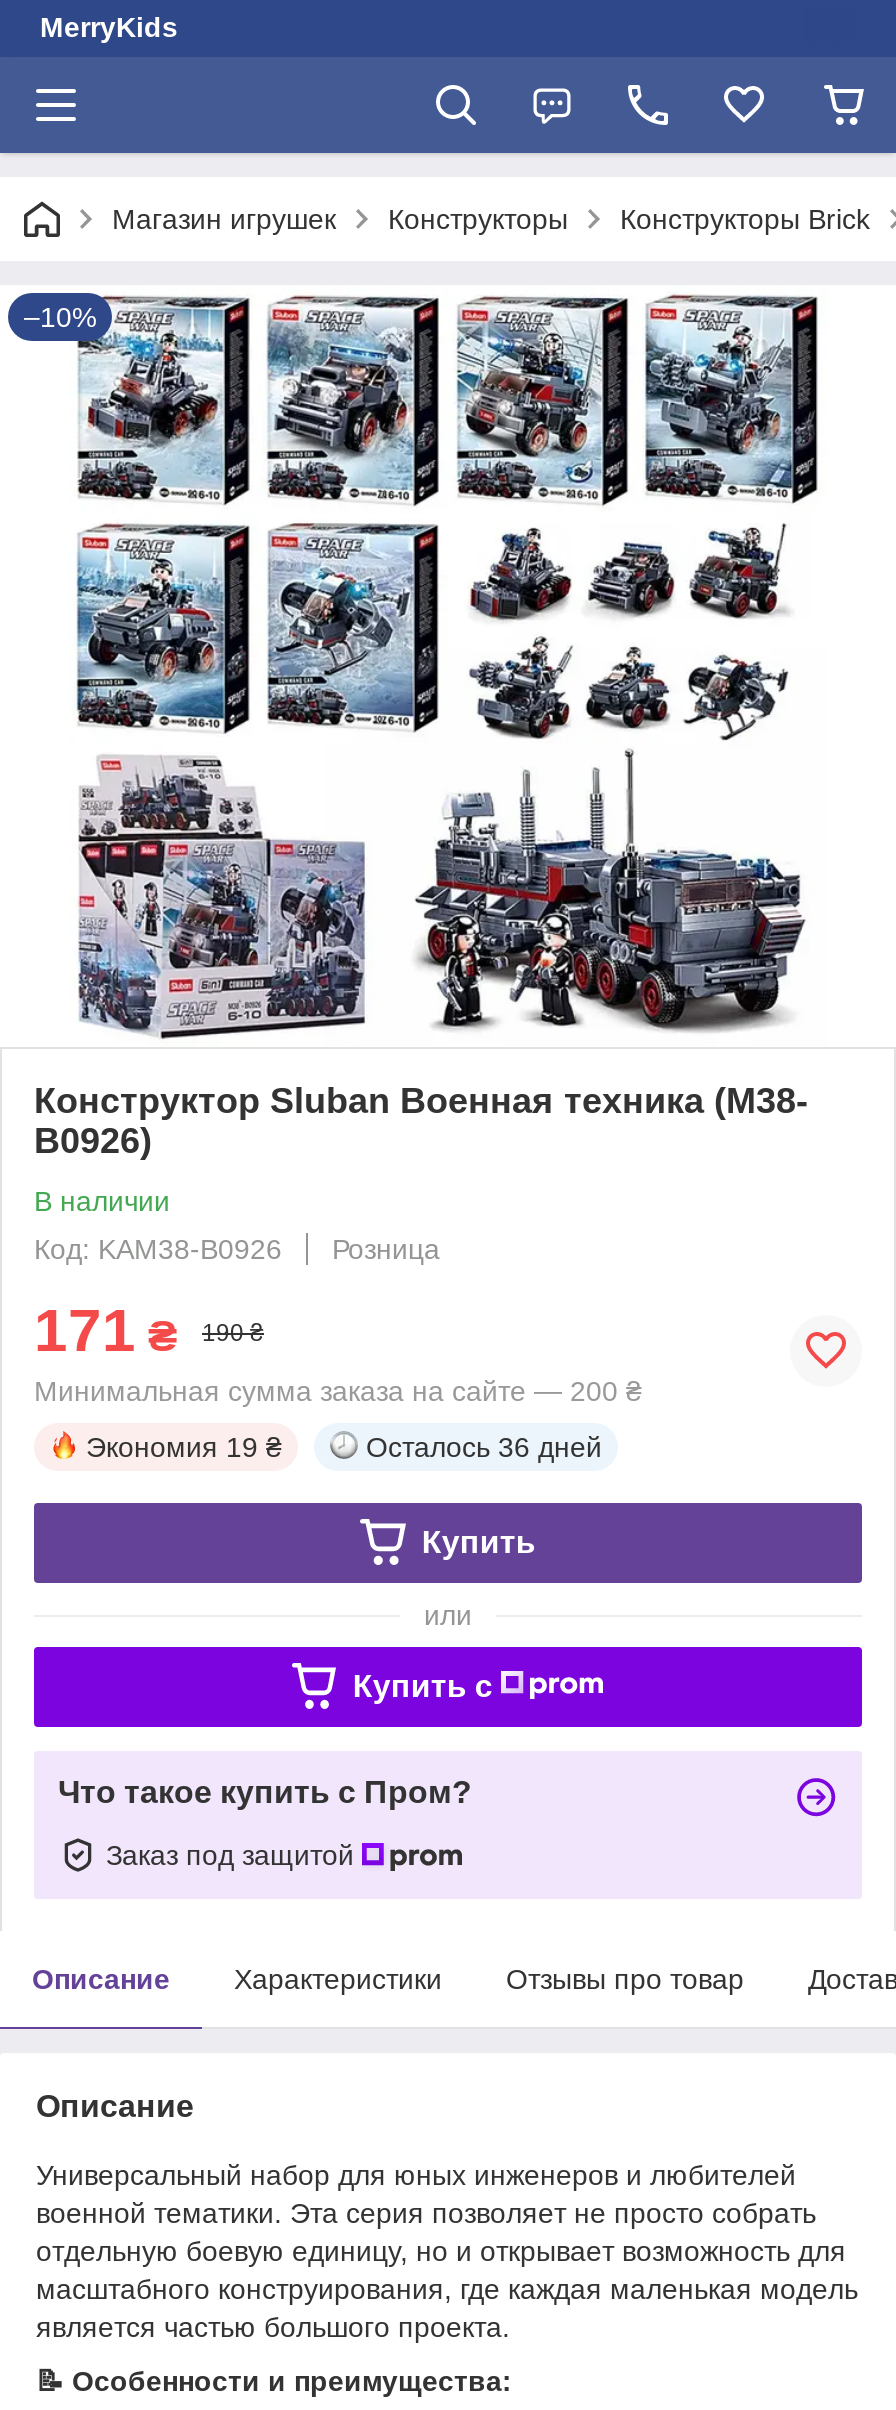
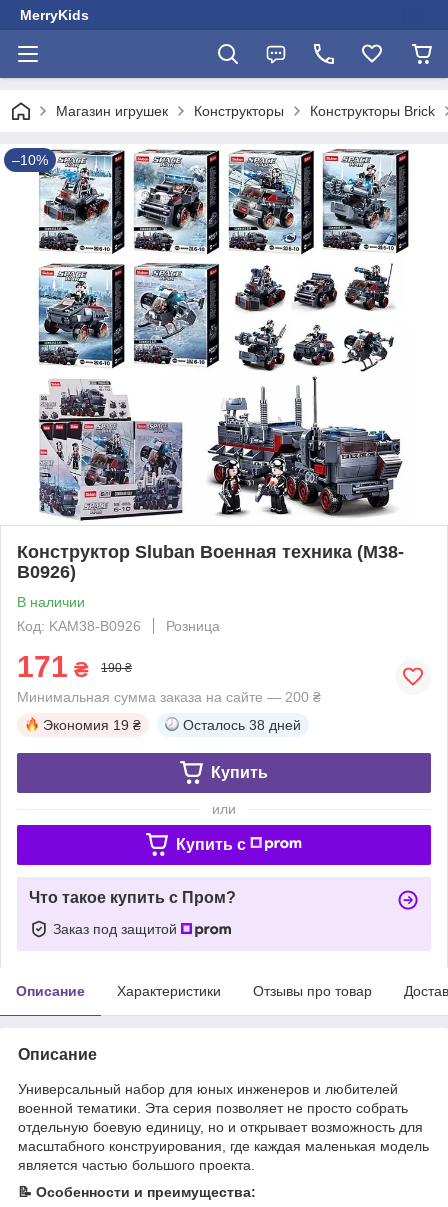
- Осталось 36 дней
+ Осталось 38 дней
